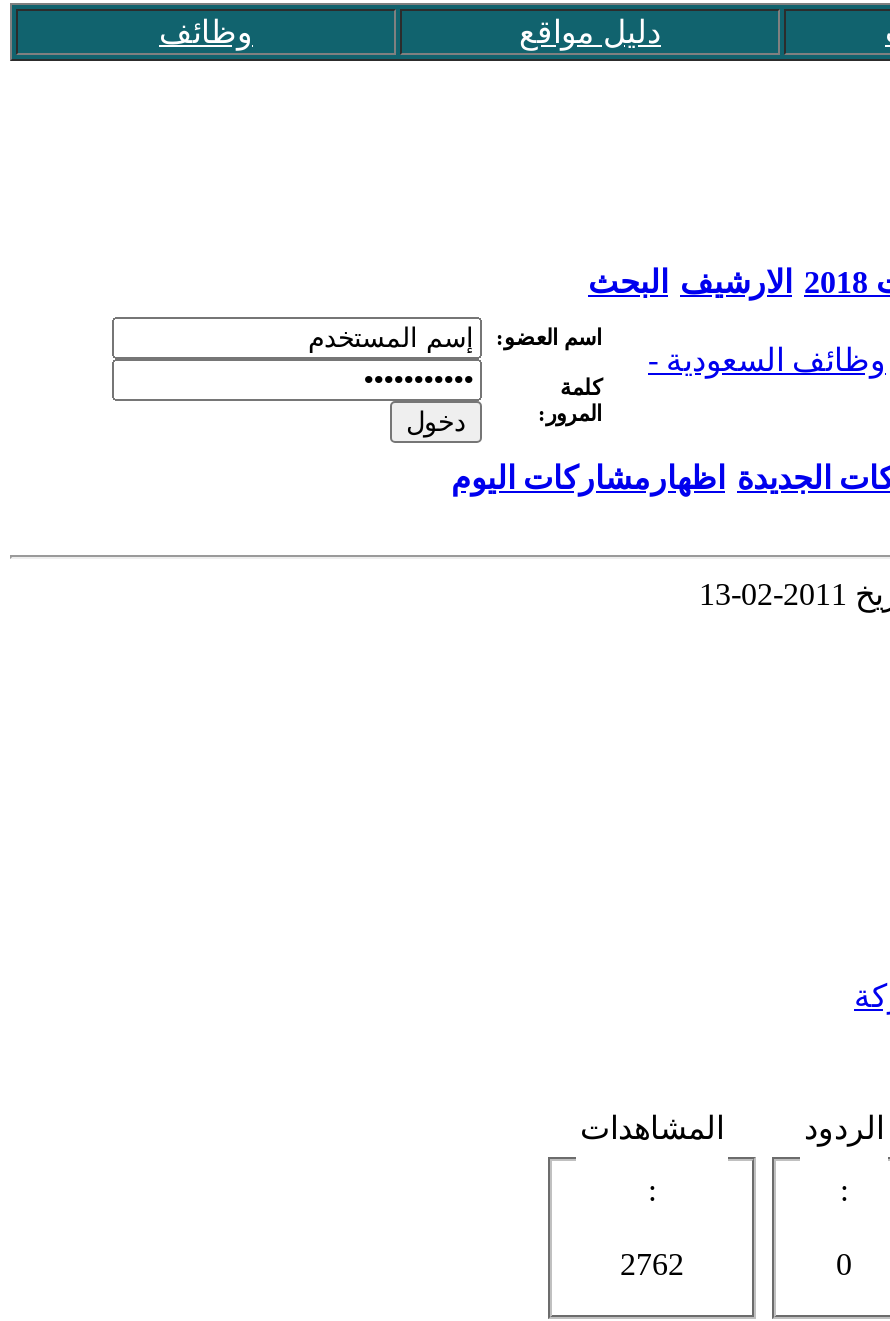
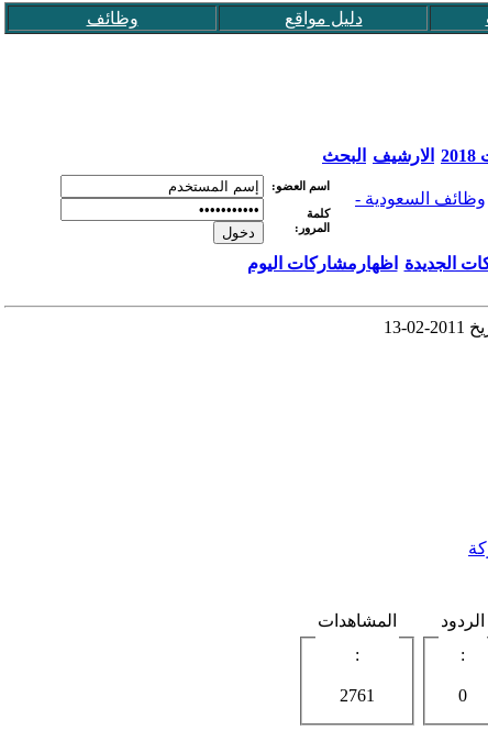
- 2762
+ 2761
